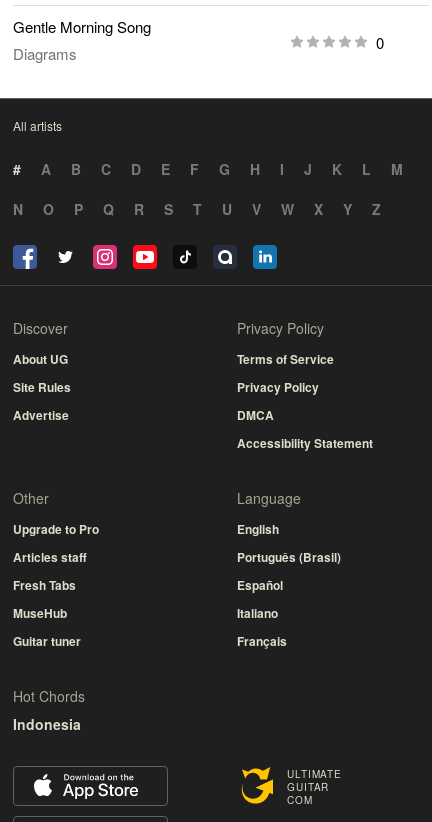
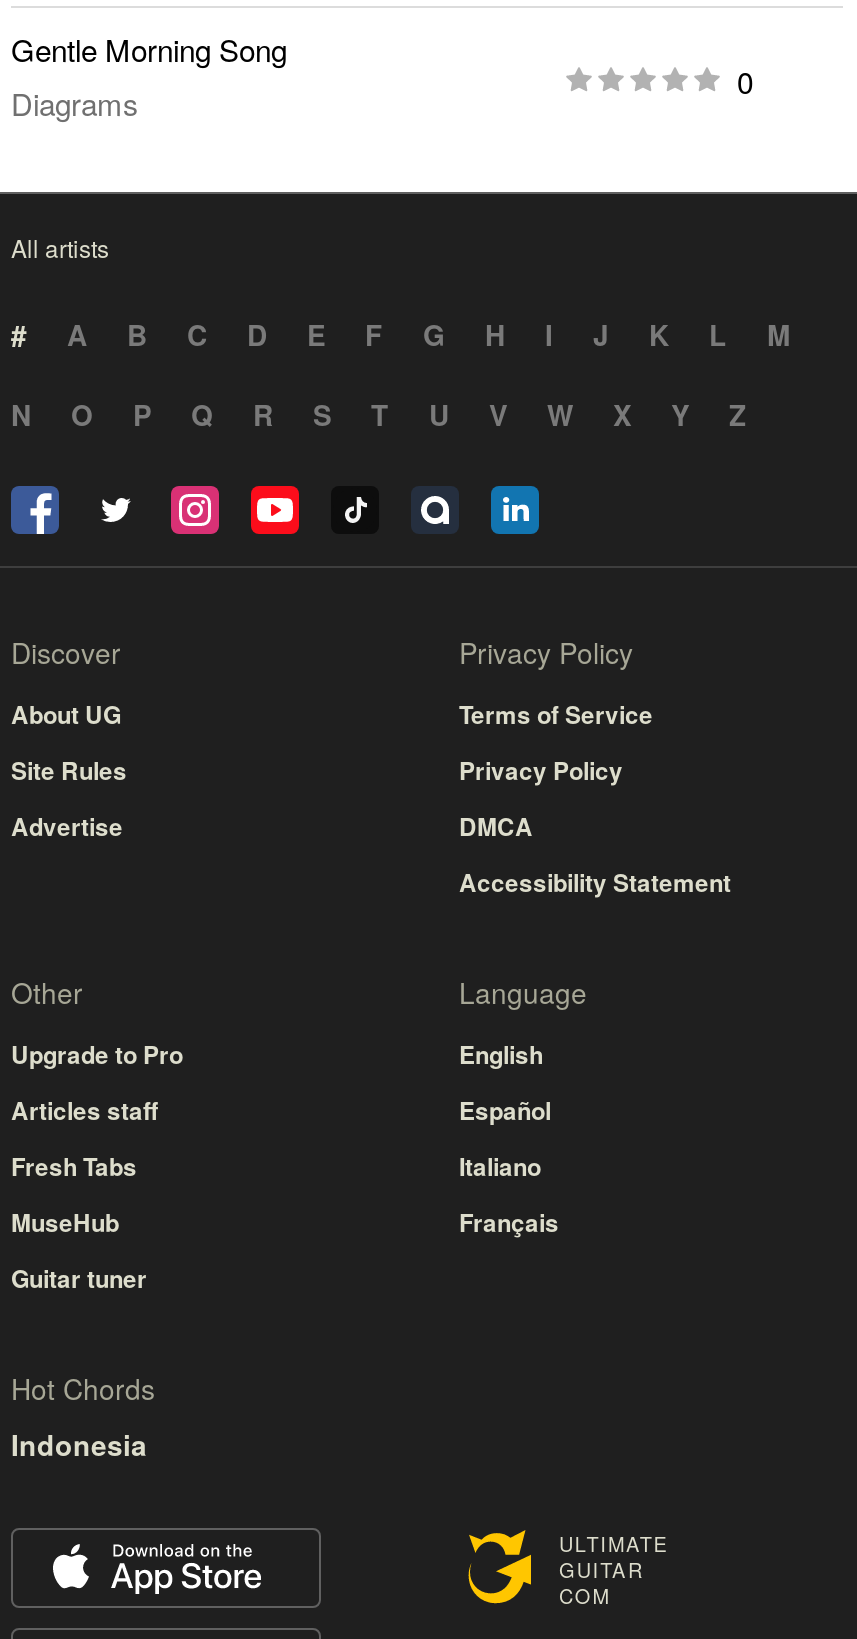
- Português (Brasil)

moved up: Español | Italiano | Français
